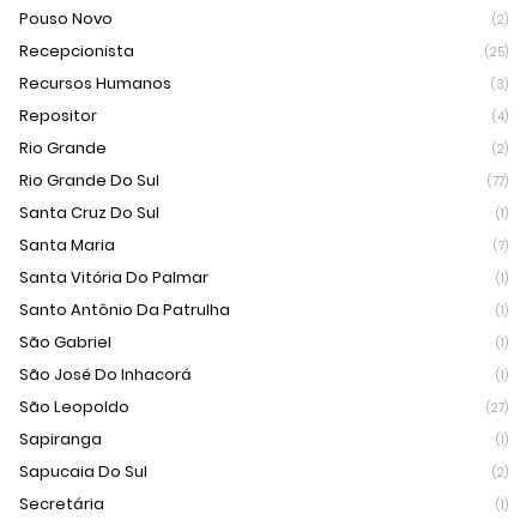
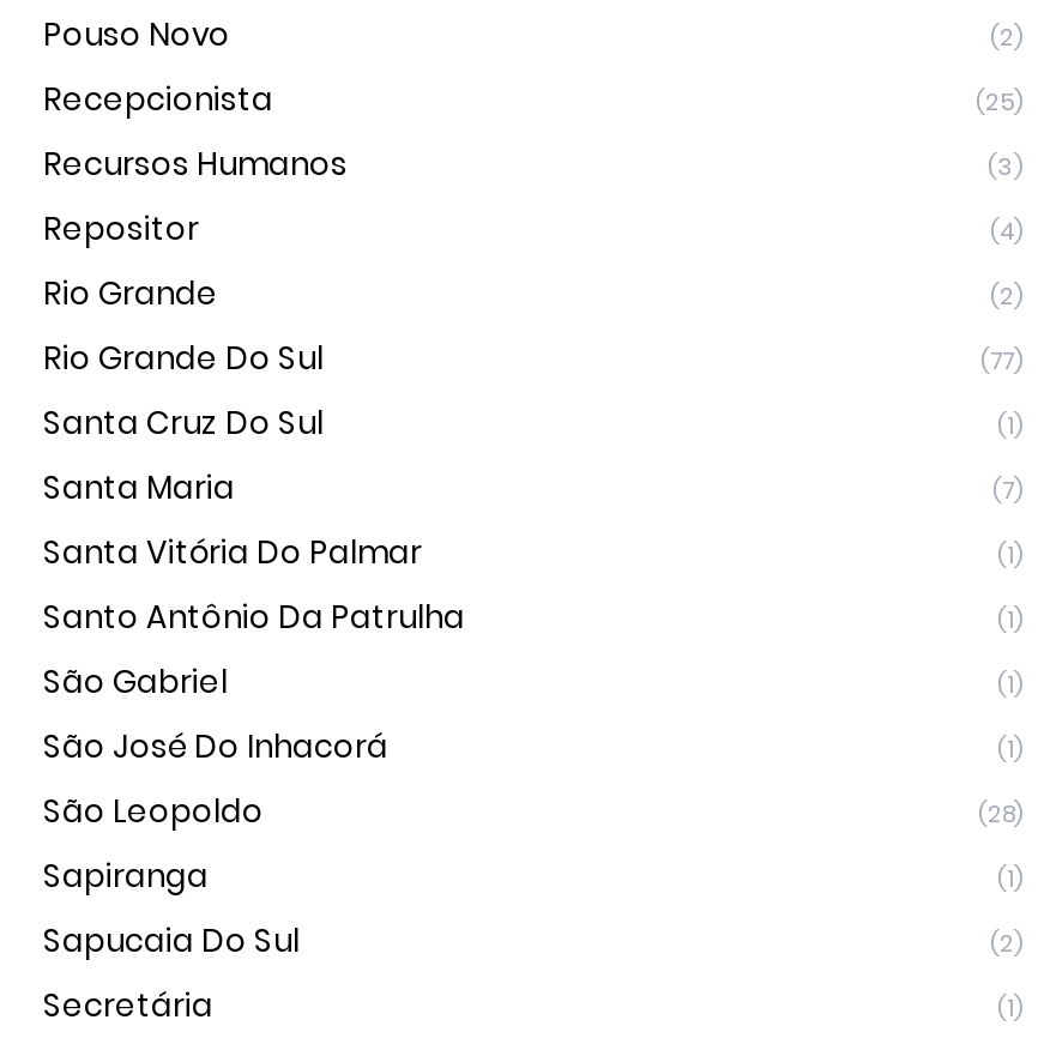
- (27)
+ (28)
